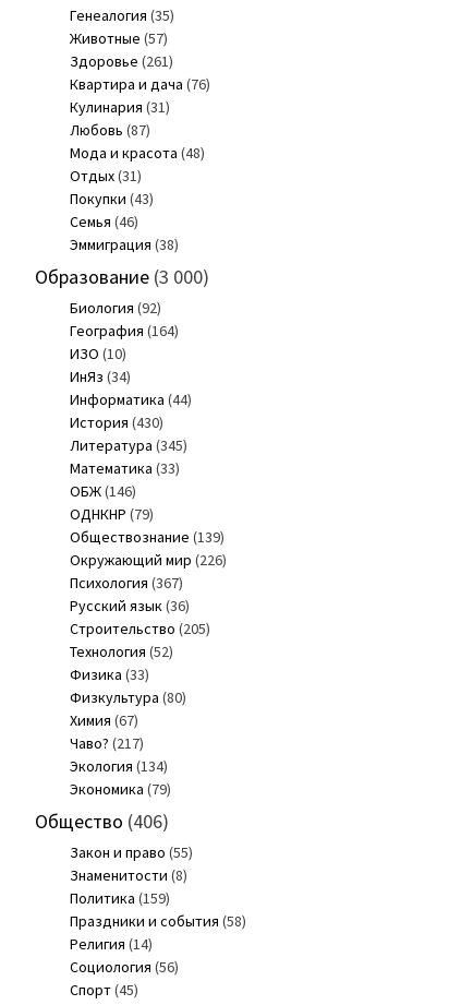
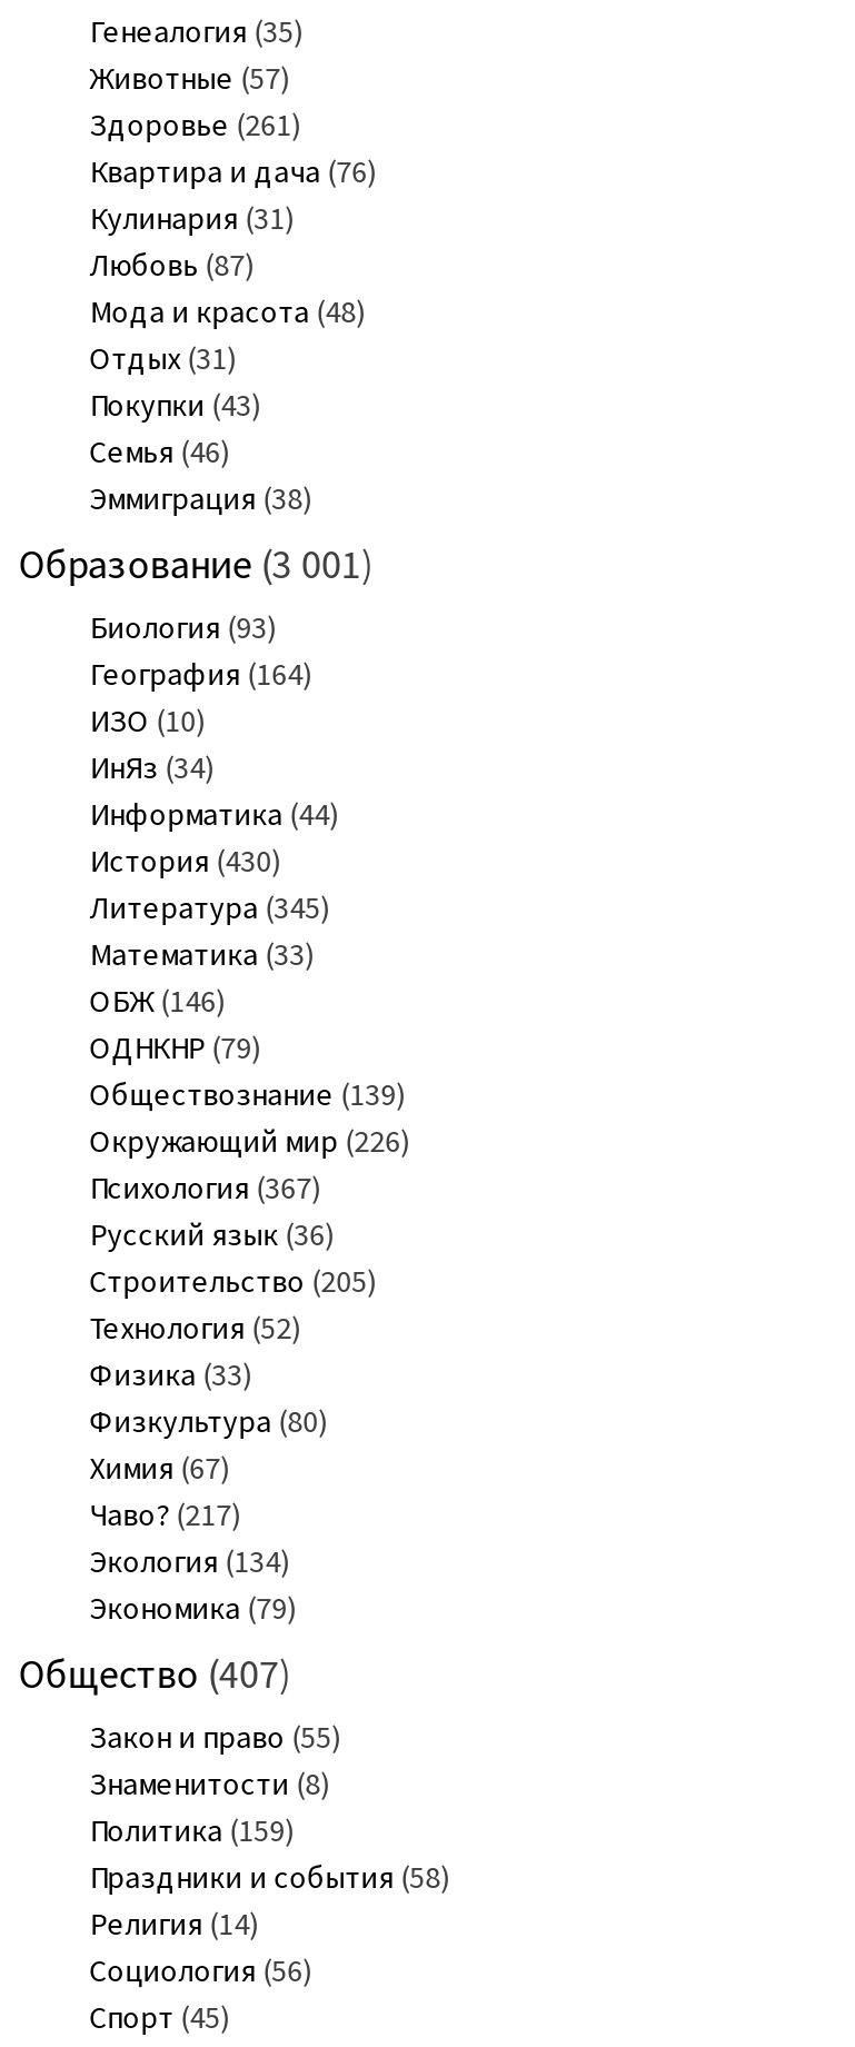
- Образование (3 000)
+ Образование (3 001)

- Биология (92)
+ Биология (93)

- Общество (406)
+ Общество (407)
